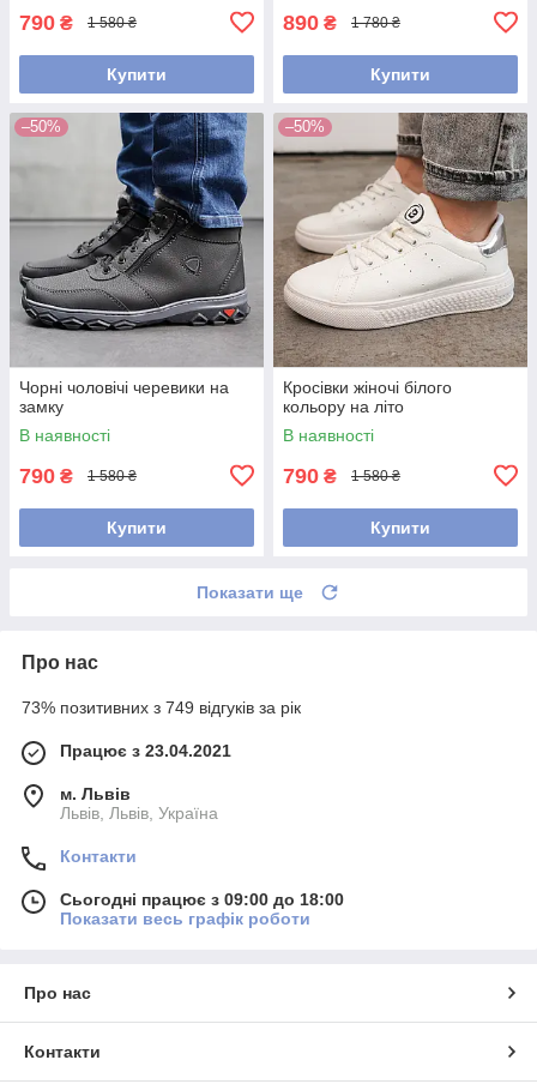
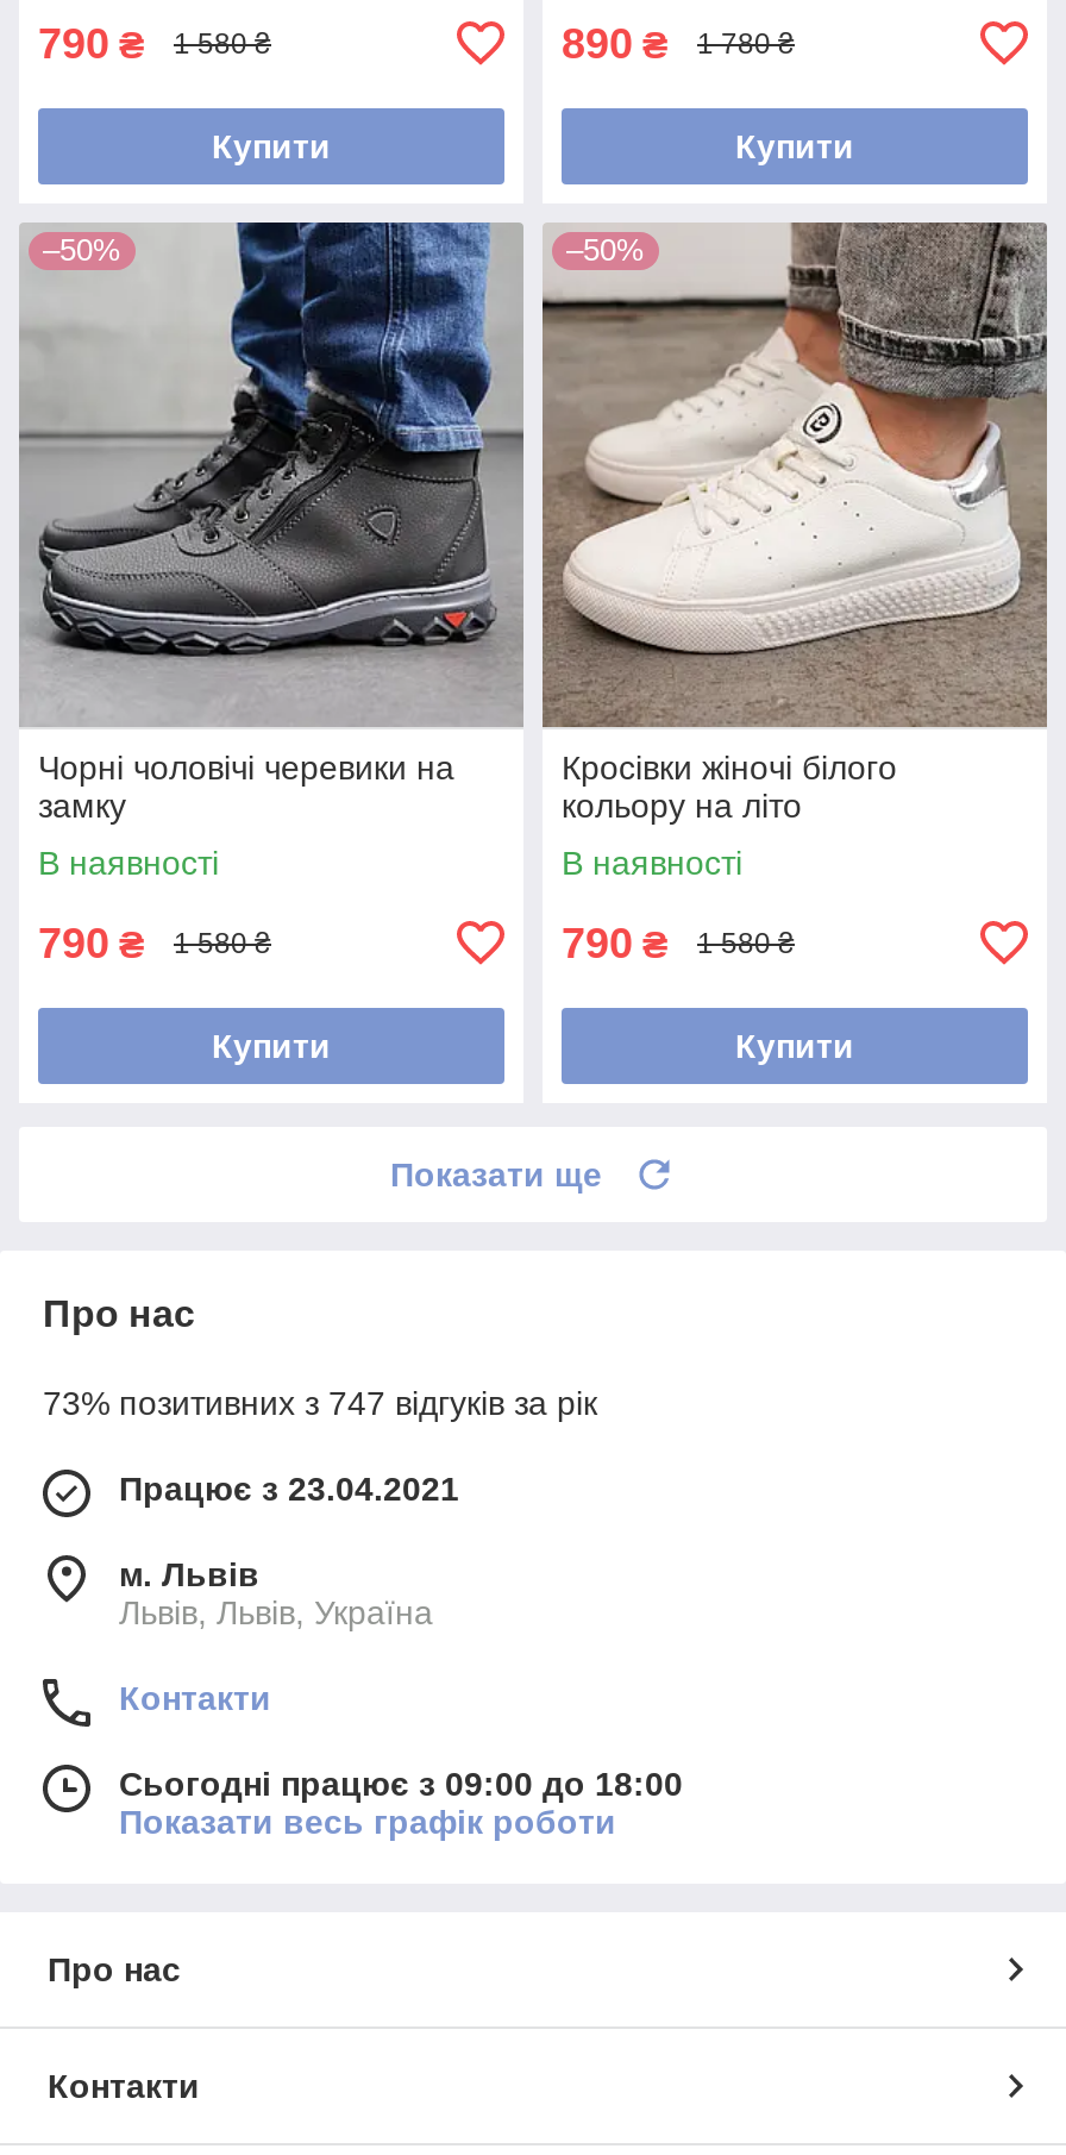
- 73% позитивних з 749 відгуків за рік
+ 73% позитивних з 747 відгуків за рік
